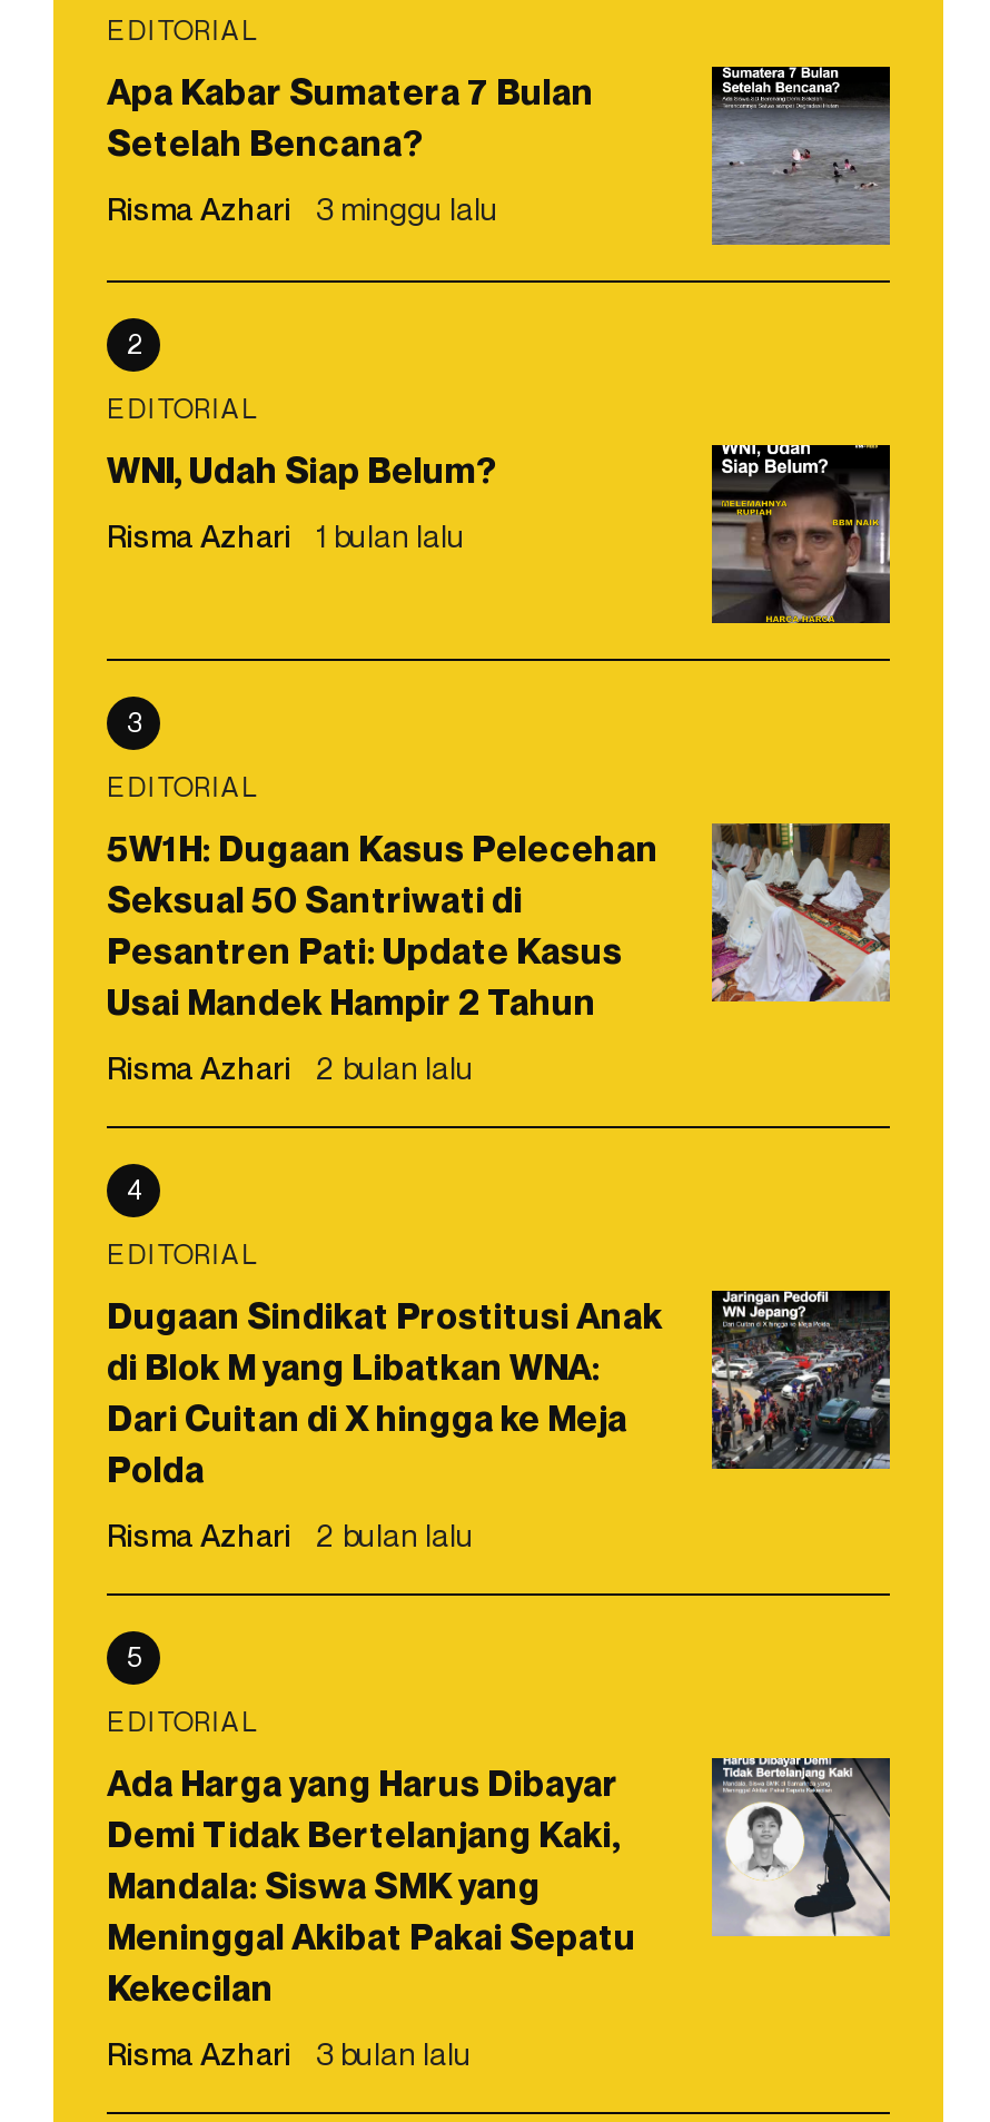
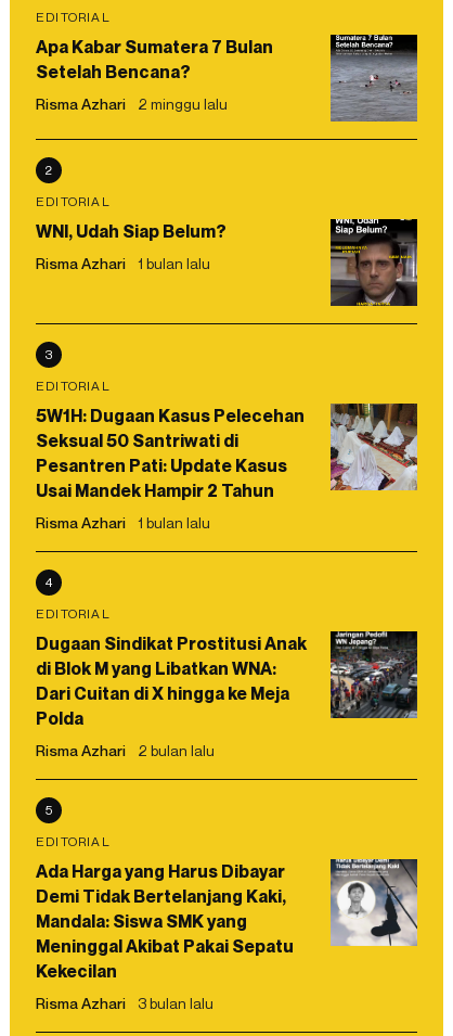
- Risma Azhari 3 minggu lalu
+ Risma Azhari 2 minggu lalu

- Risma Azhari 2 bulan lalu
+ Risma Azhari 1 bulan lalu
